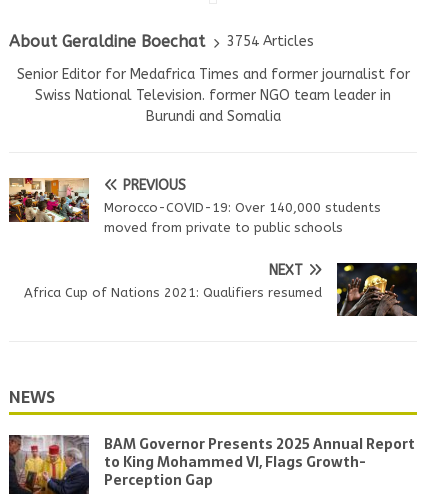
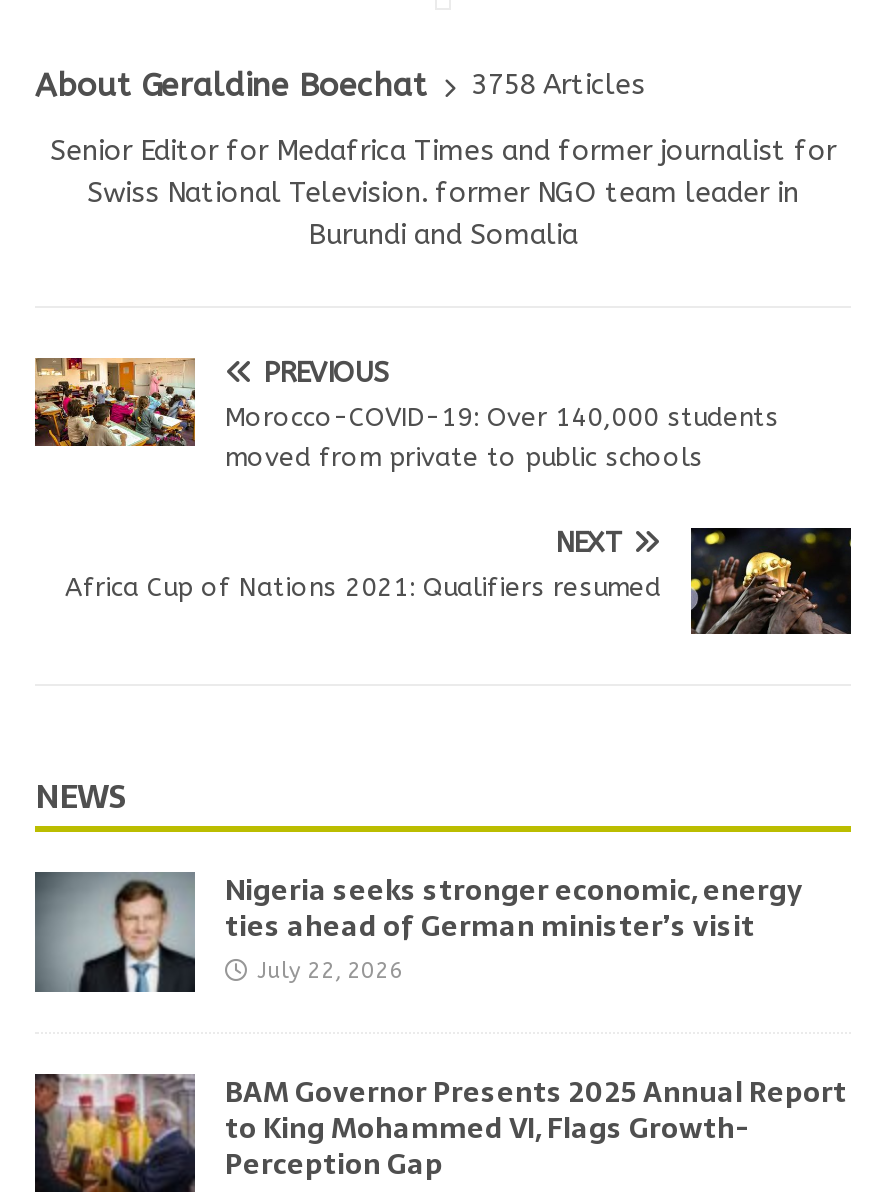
- About Geraldine Boechat 3754 Articles
+ About Geraldine Boechat 3758 Articles

+ [image]
+ Nigeria seeks stronger economic, energy
+ ties ahead of German minister’s visit
+ July 22, 2026
